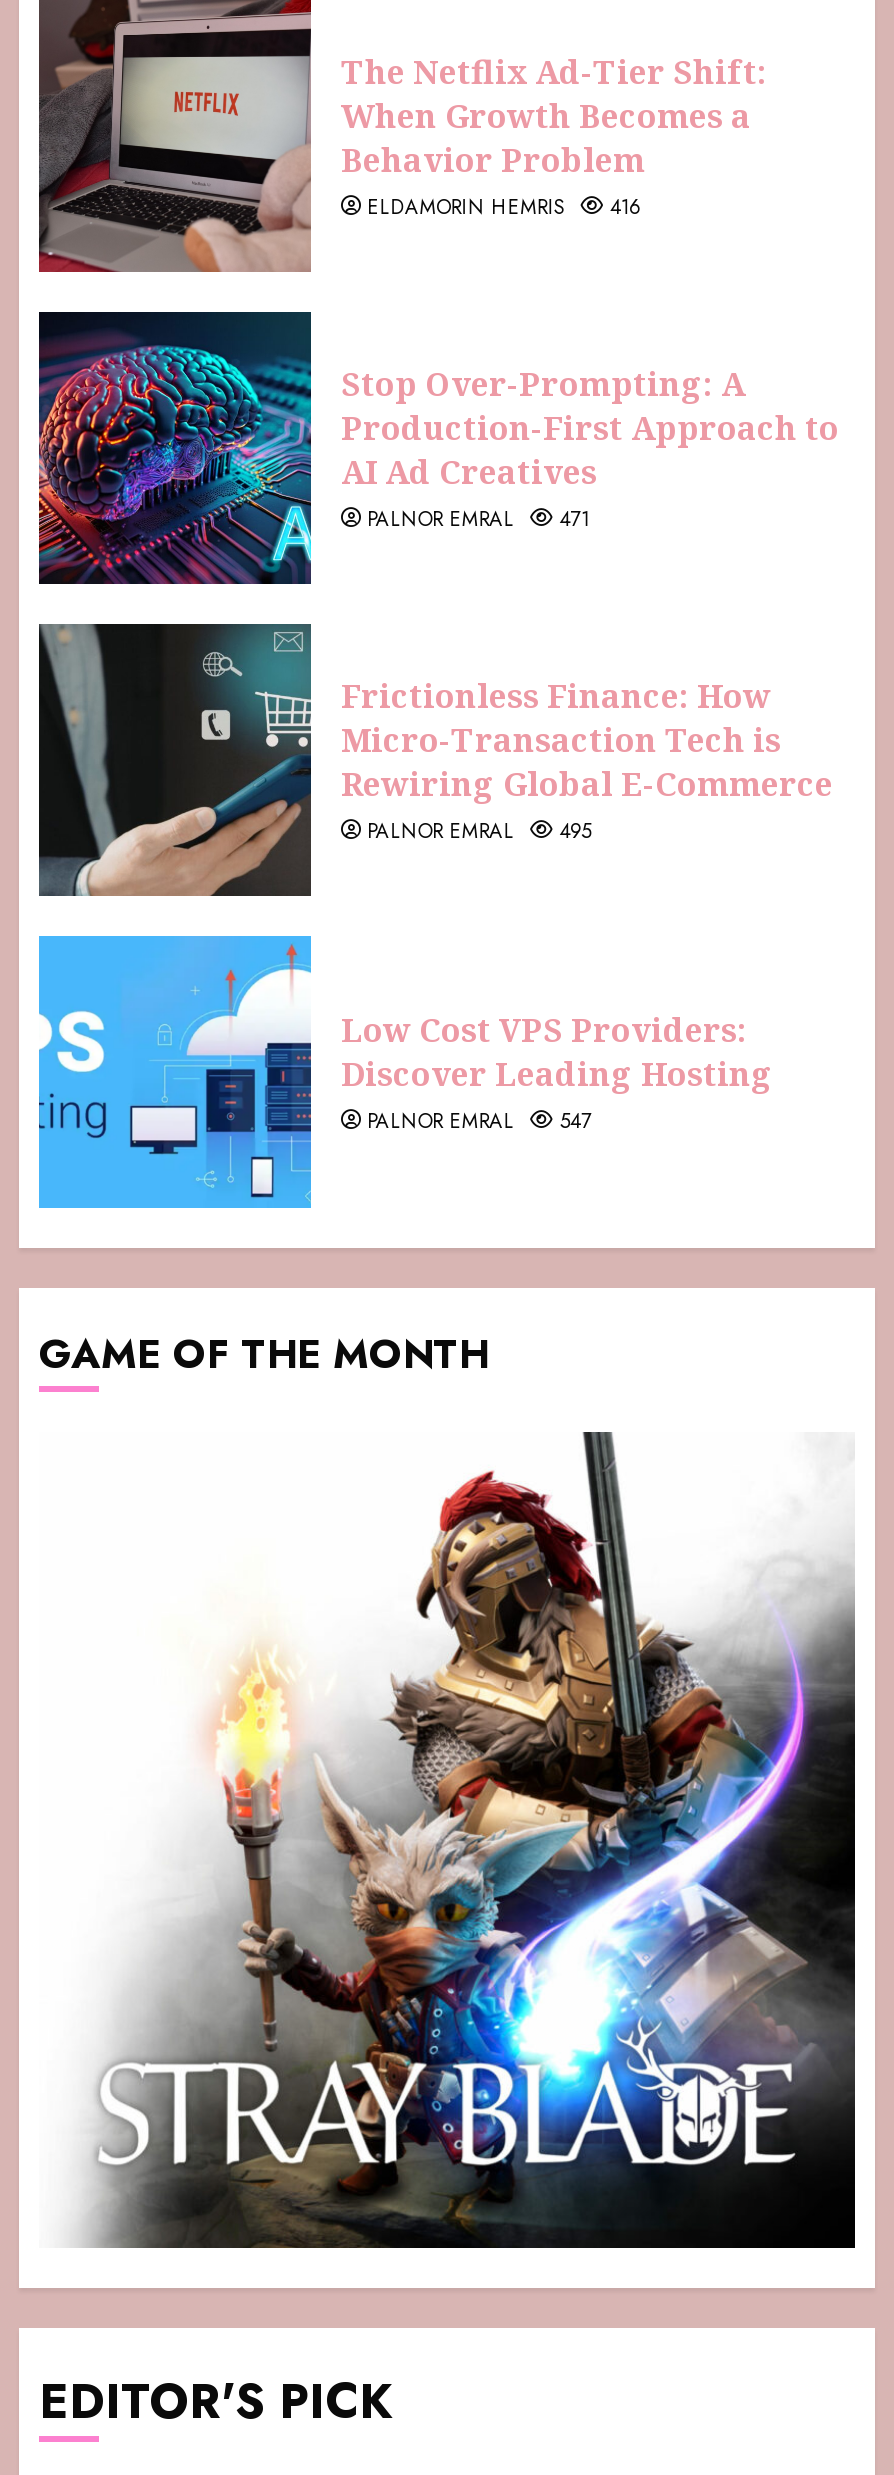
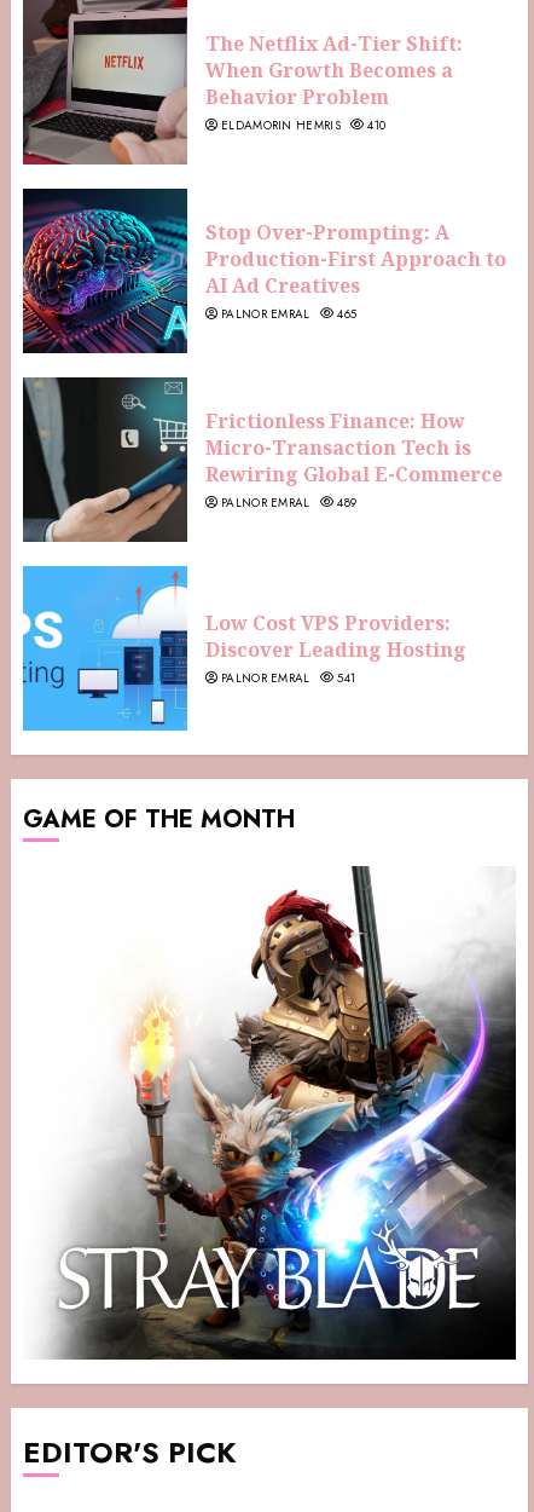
- ELDAMORIN HEMRIS 416
+ ELDAMORIN HEMRIS 410

- PALNOR EMRAL 471
+ PALNOR EMRAL 465

- PALNOR EMRAL 495
+ PALNOR EMRAL 489

- PALNOR EMRAL 547
+ PALNOR EMRAL 541
